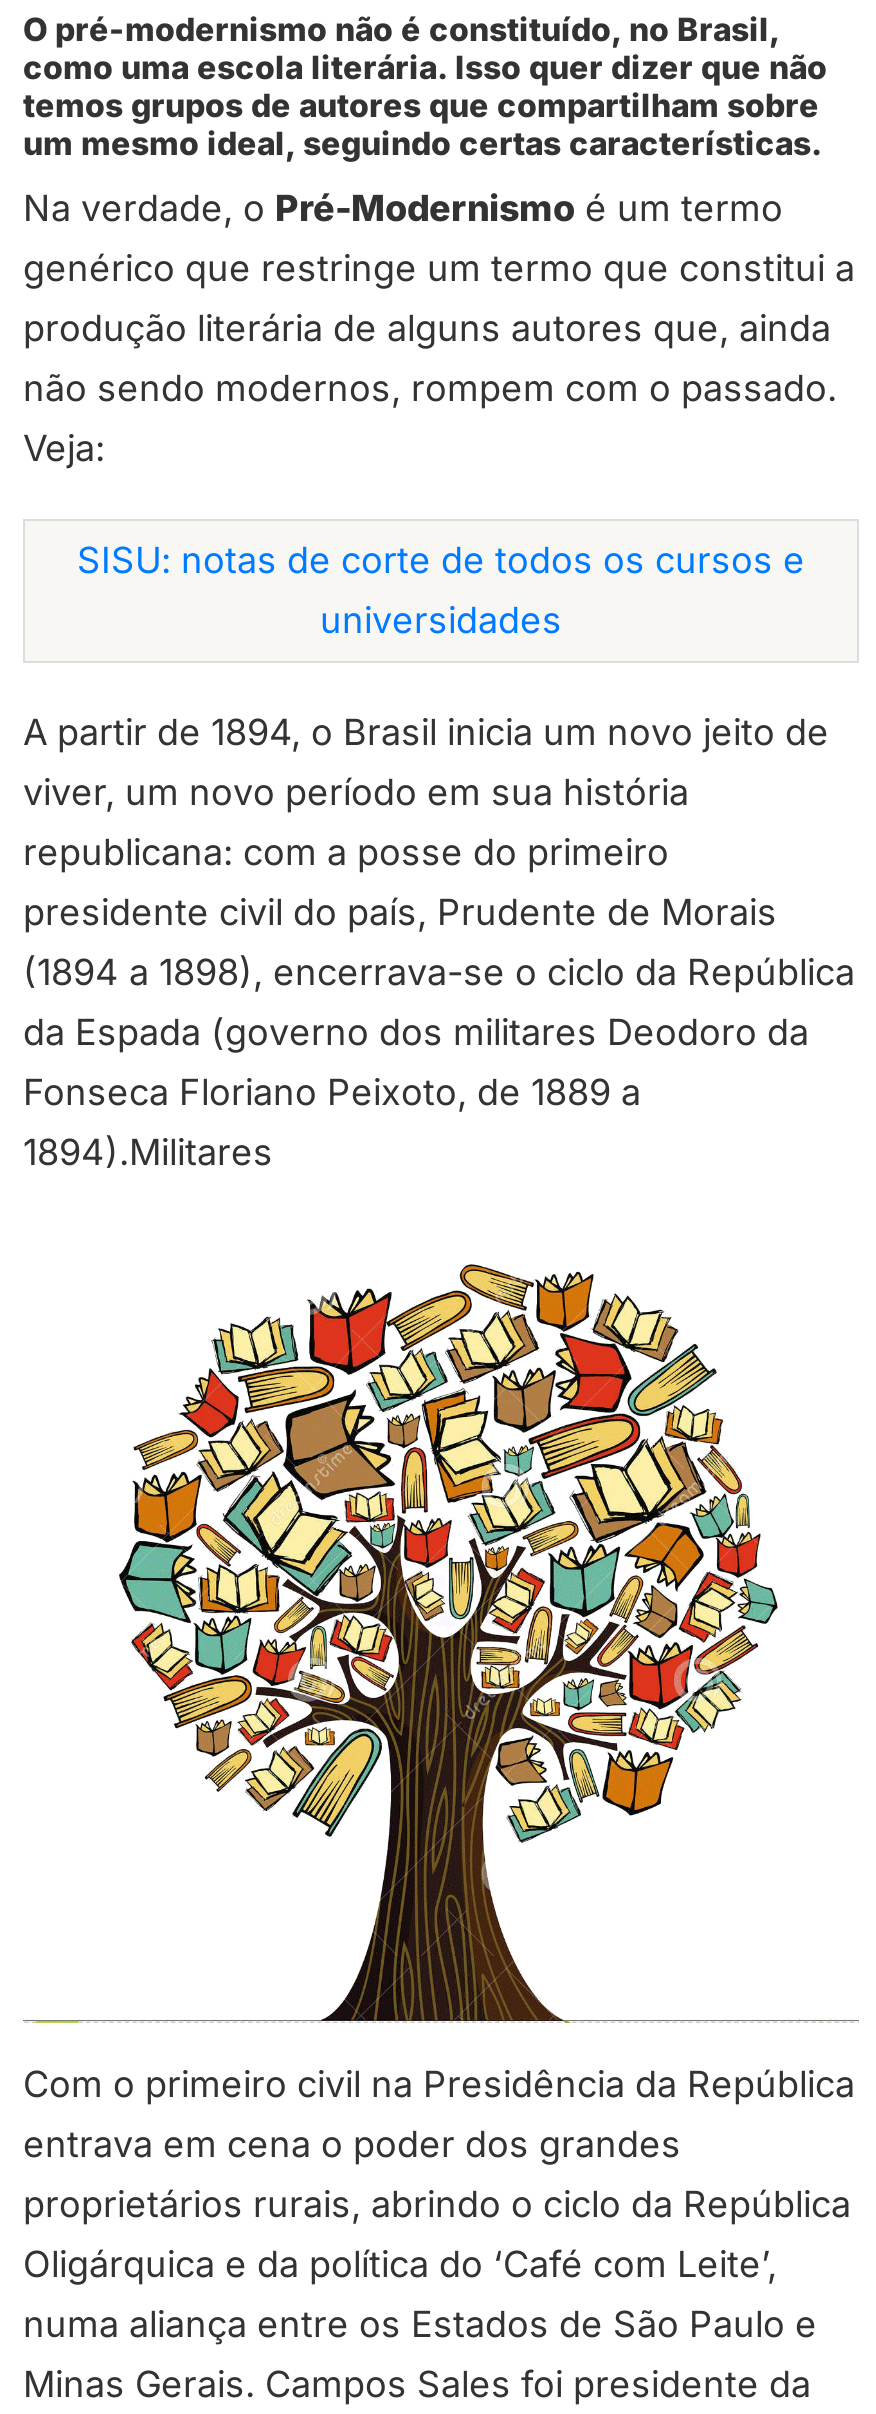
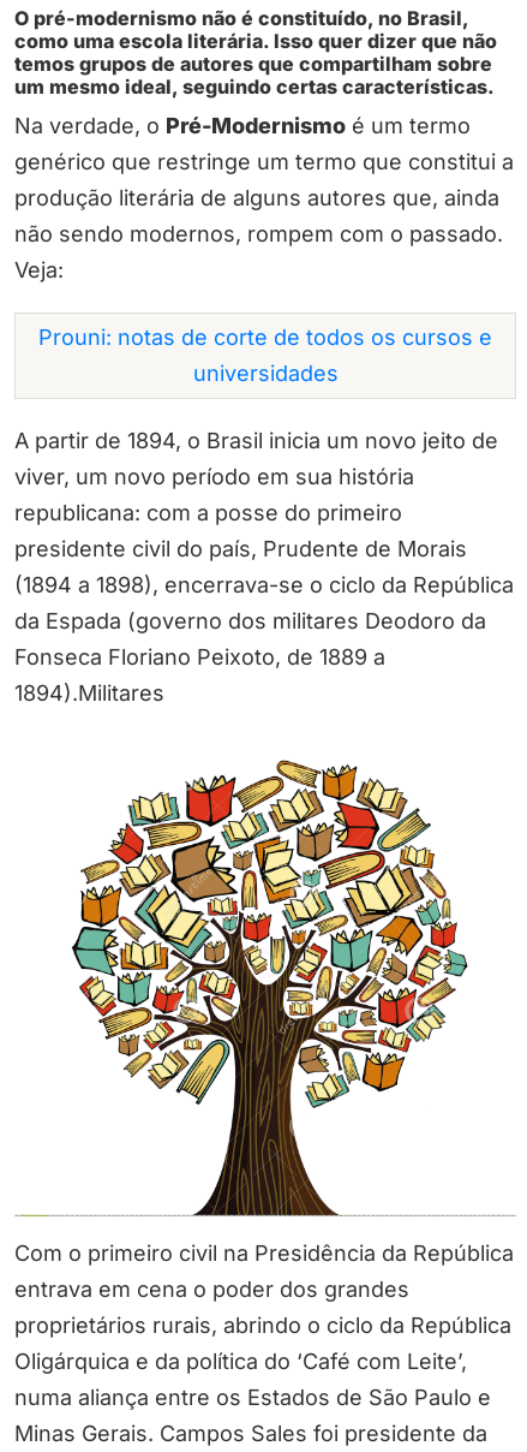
- SISU: notas de corte de todos os cursos e
+ Prouni: notas de corte de todos os cursos e
